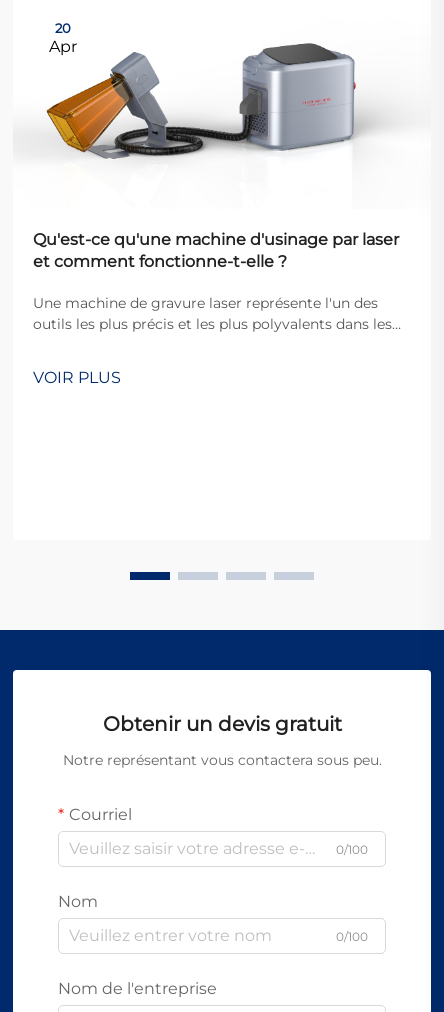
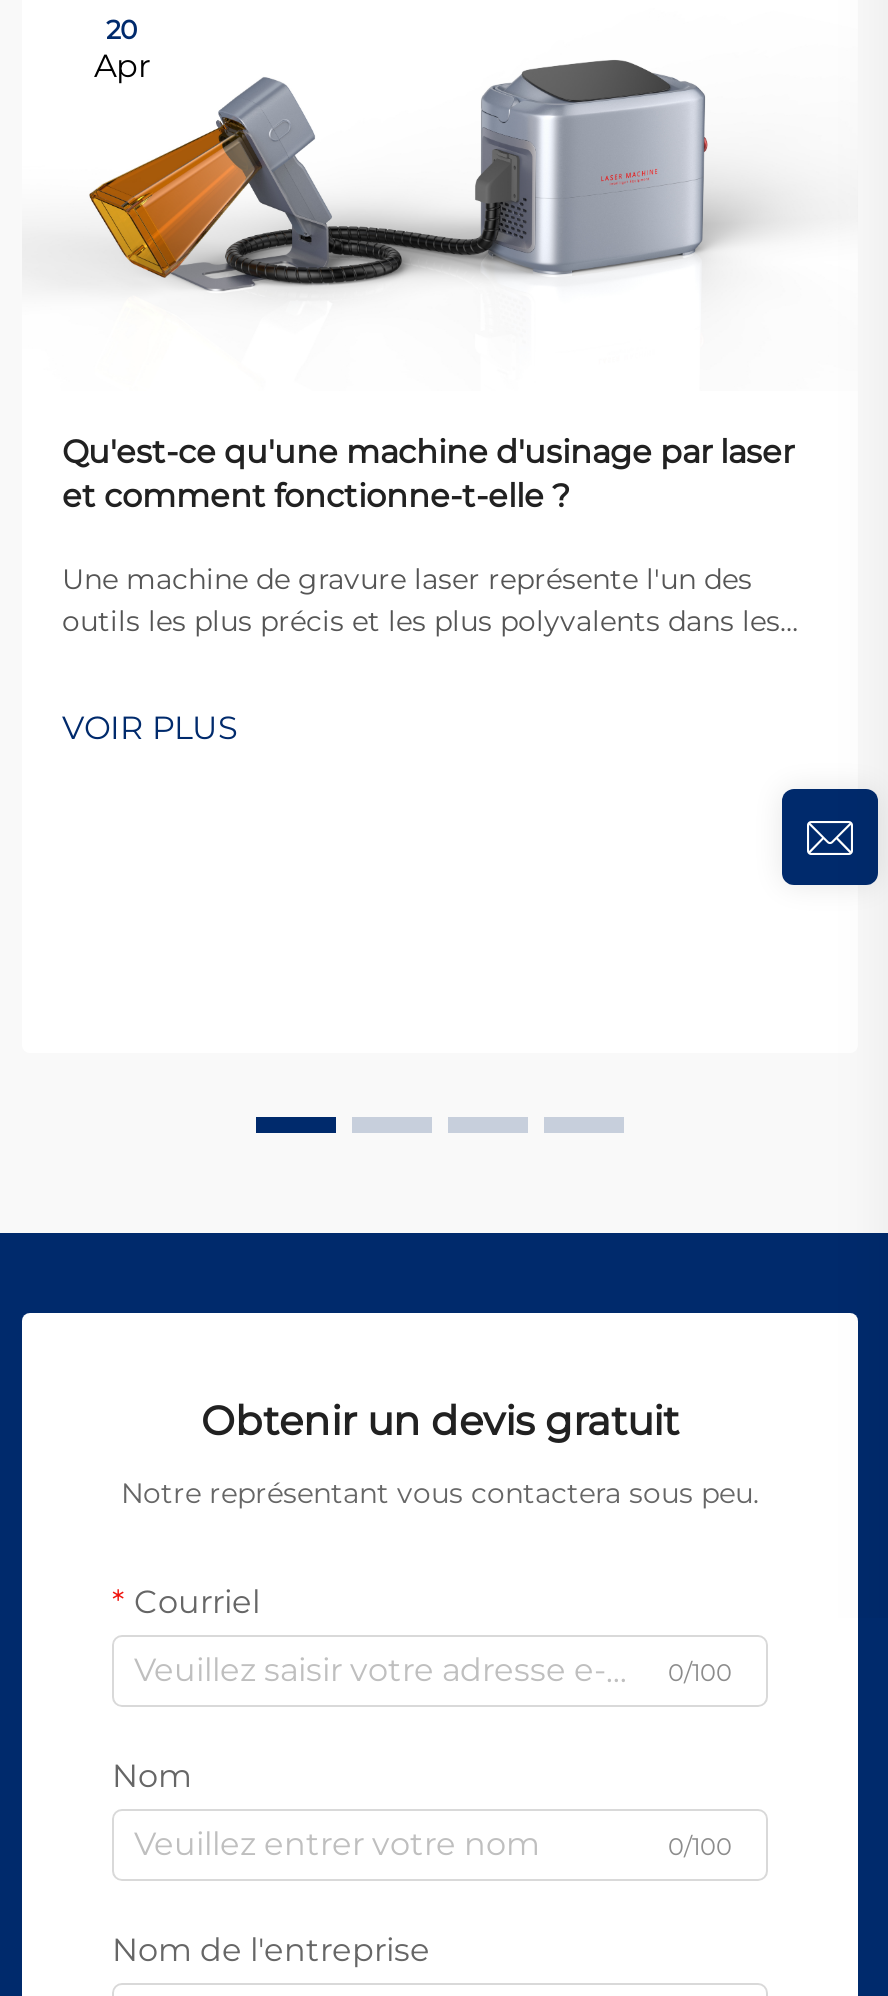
+ [image]
